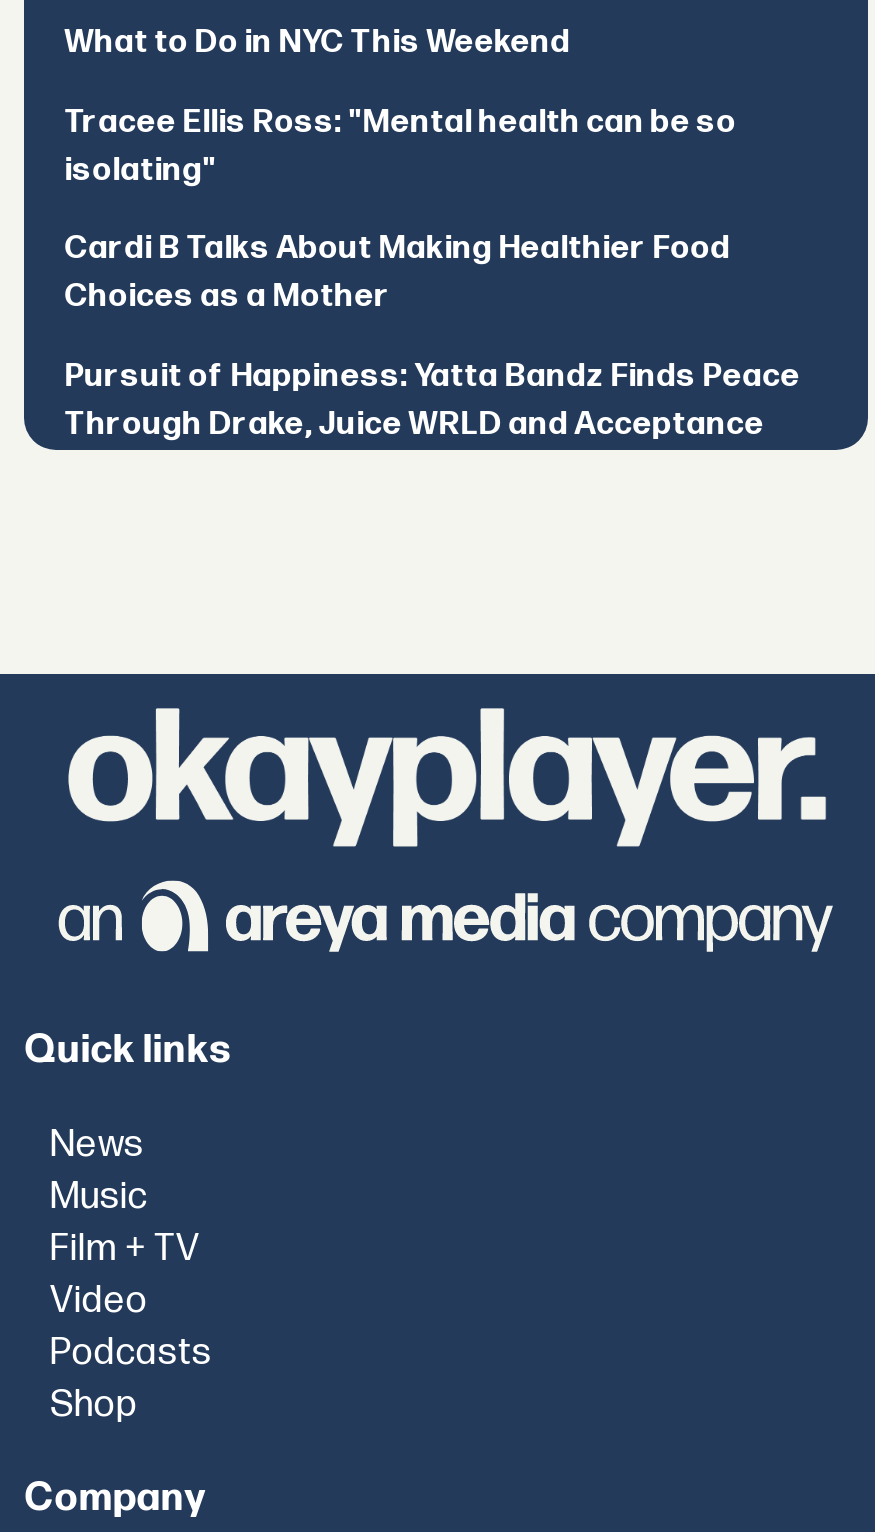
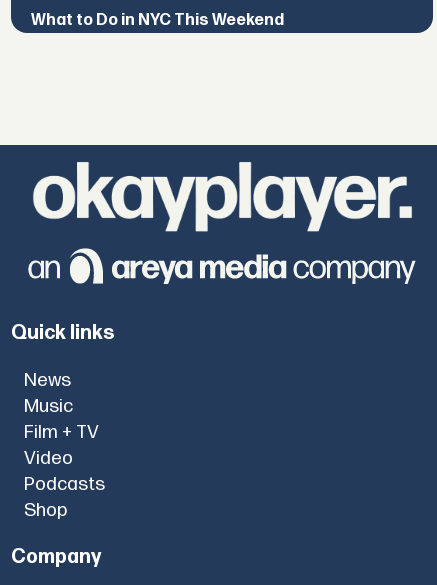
- Tracee Ellis Ross: "Mental health can be so
- isolating"
- Cardi B Talks About Making Healthier Food
- Choices as a Mother
- Pursuit of Happiness: Yatta Bandz Finds Peace
- Through Drake, Juice WRLD and Acceptance
